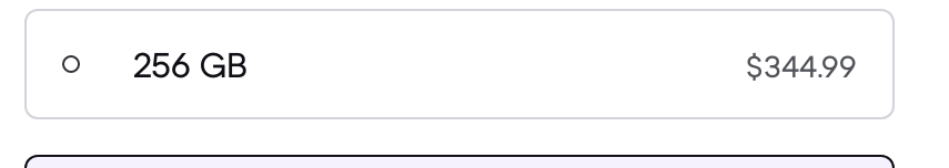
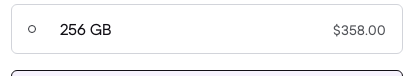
- $344.99
+ $358.00
